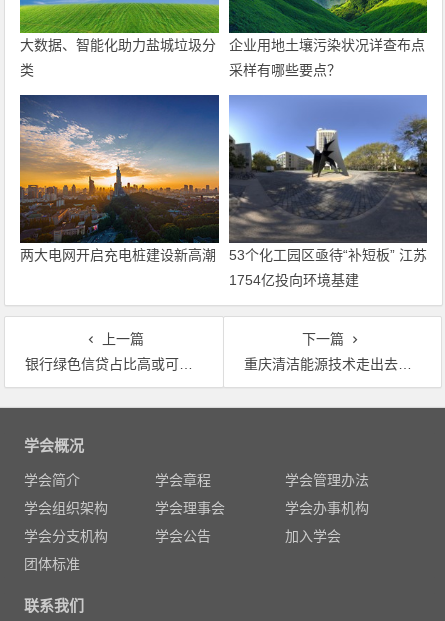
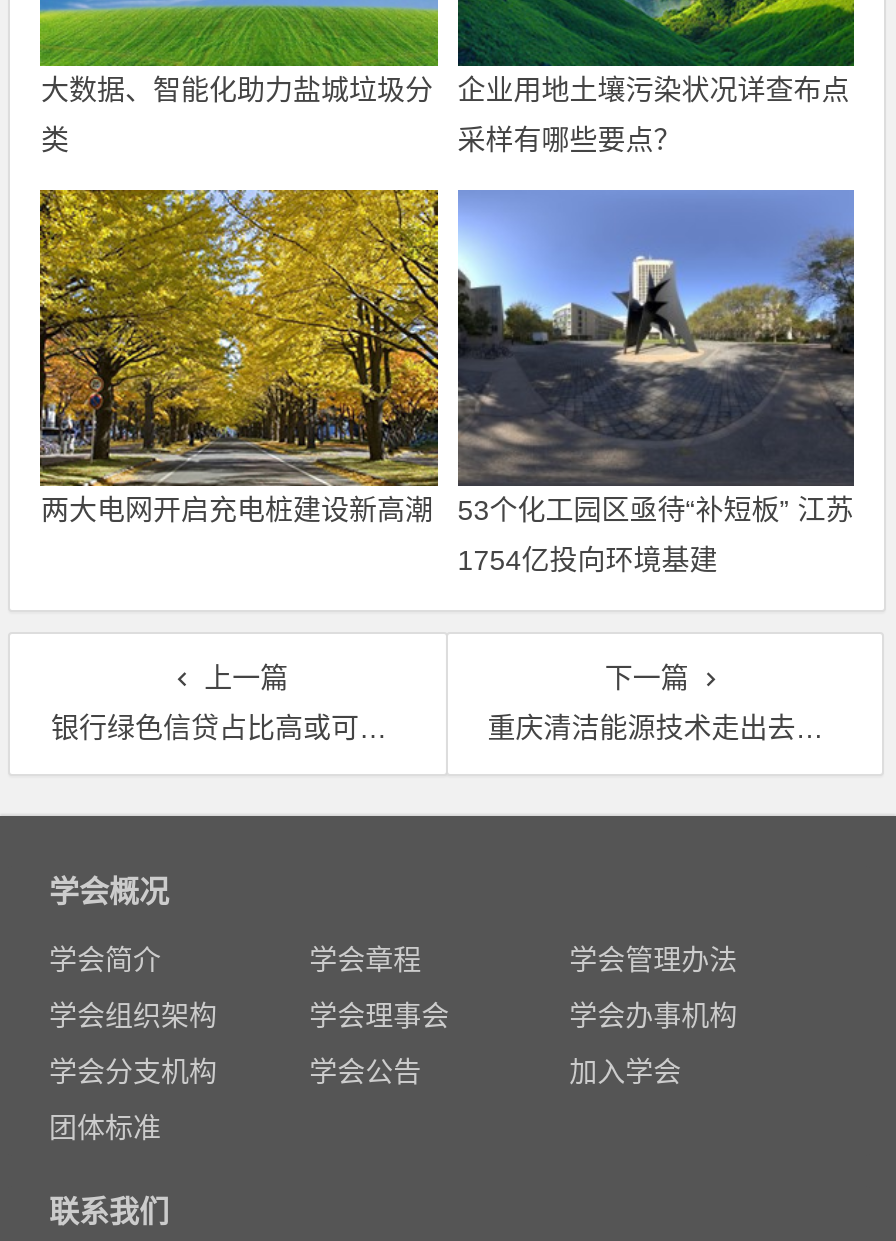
- [image]
+ [image]
